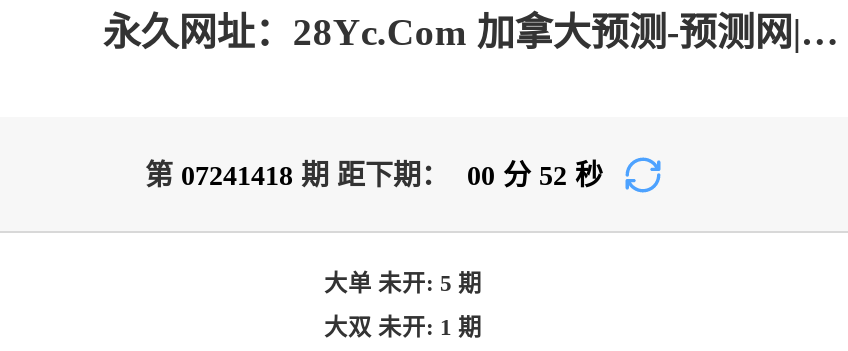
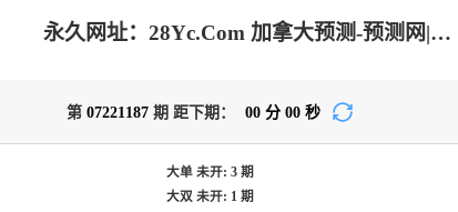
- 第07241418期 距下期： 00分 52秒
+ 第07221187期 距下期： 00分 00秒

- 大单未开: 5期
+ 大单未开: 3期
